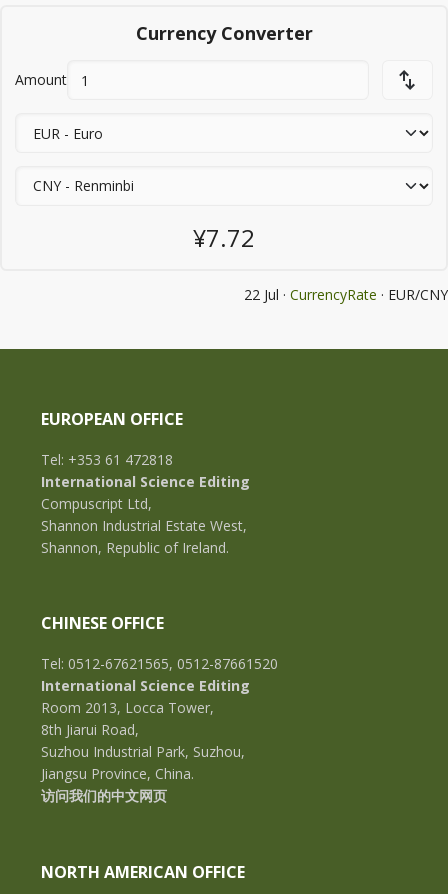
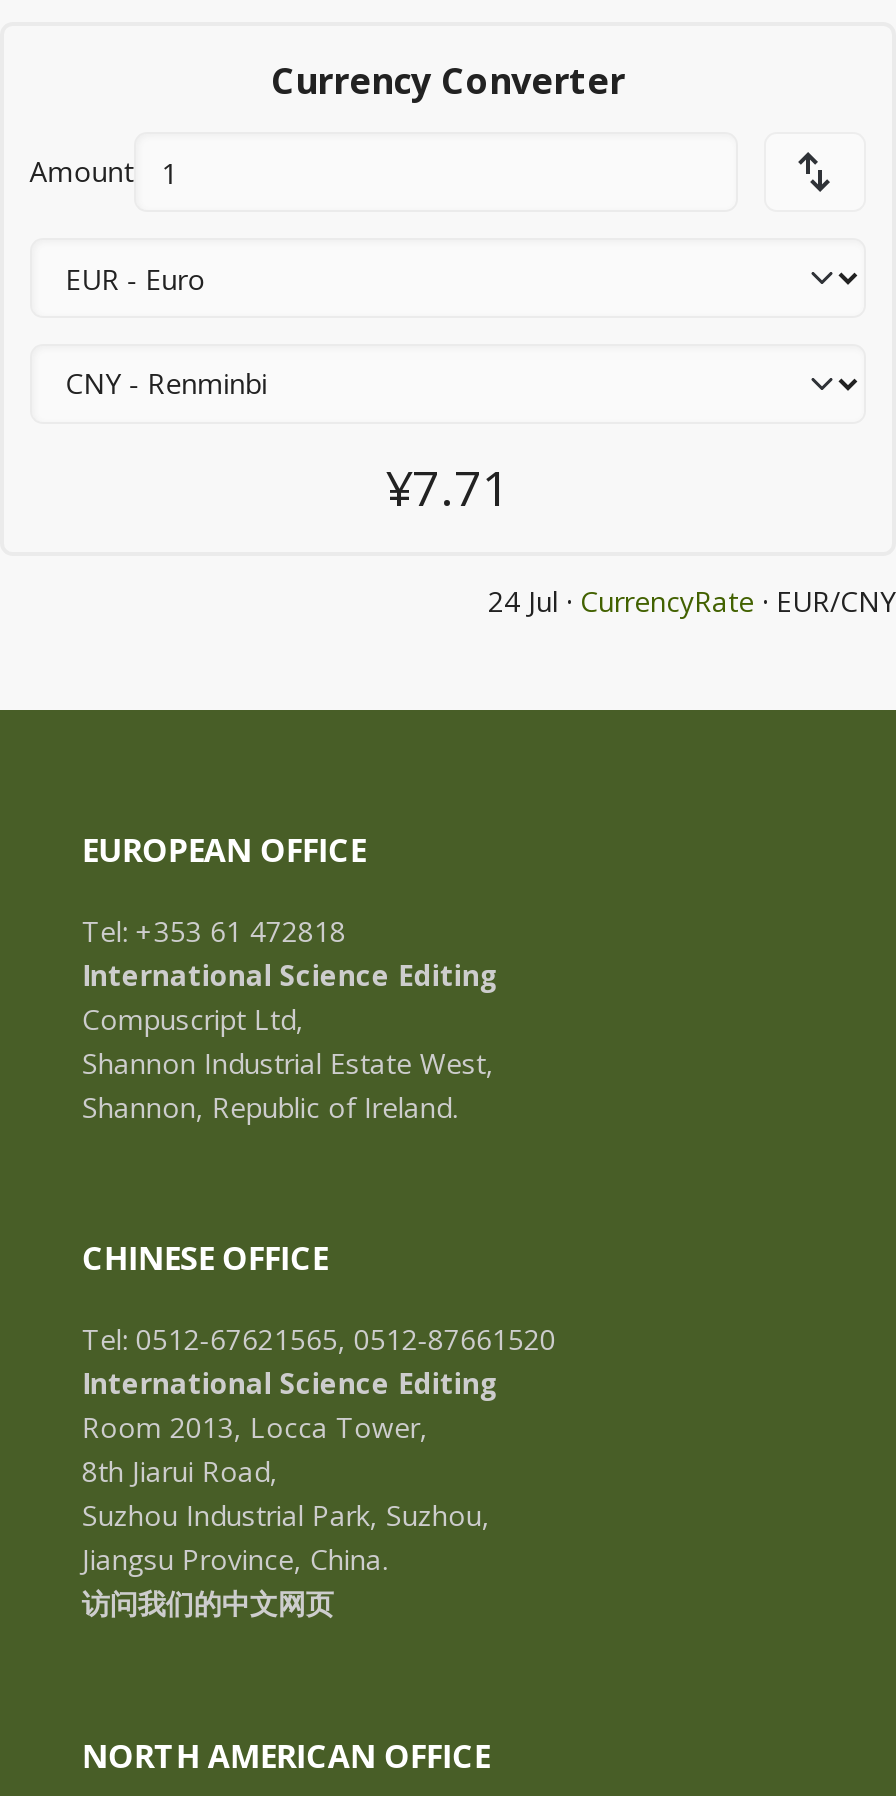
- ¥7.72
+ ¥7.71

- 22 Jul · CurrencyRate · EUR/CNY
+ 24 Jul · CurrencyRate · EUR/CNY
